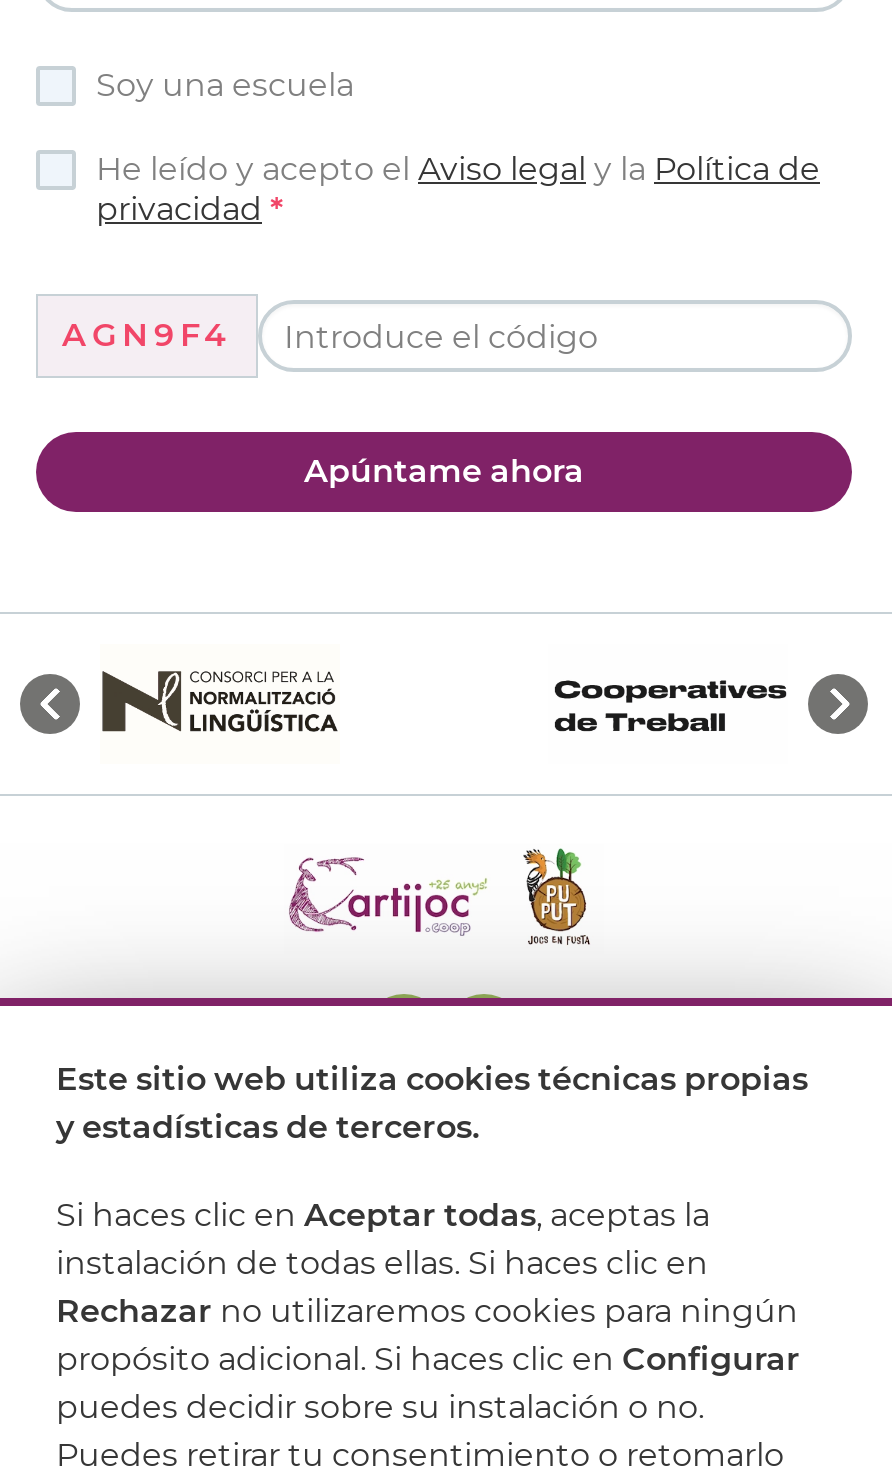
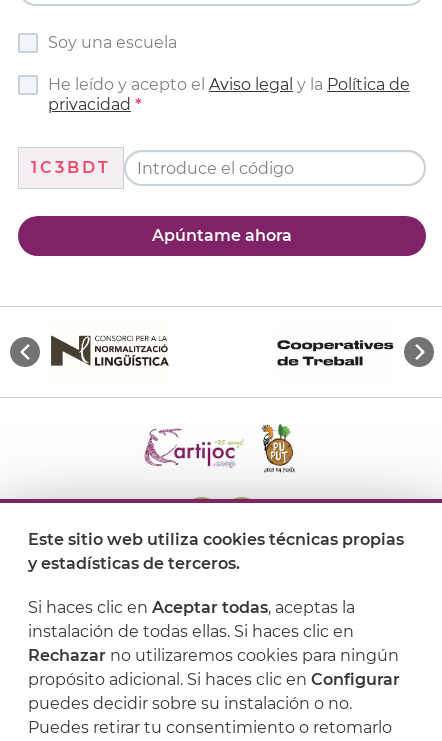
- AGN9F4
+ 1C3BDT
